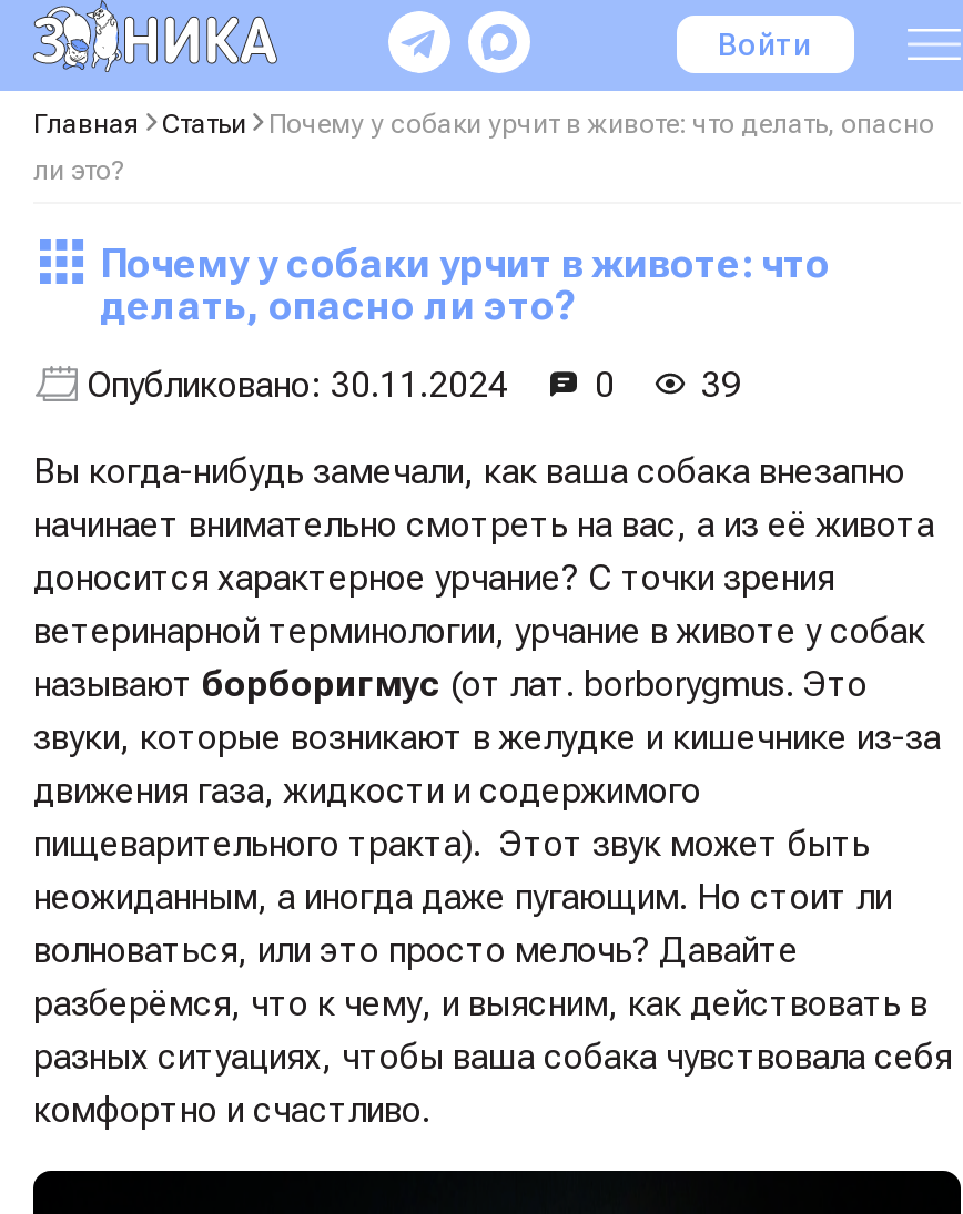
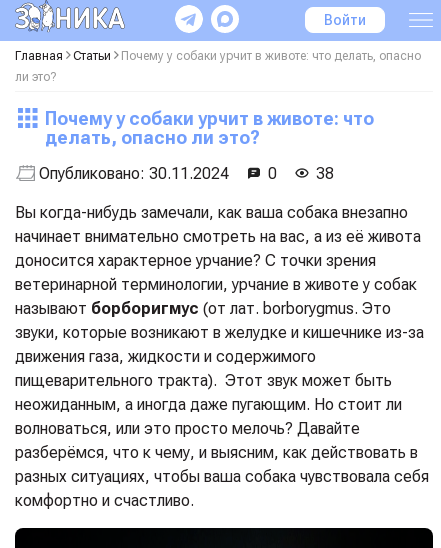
- 39
+ 38
